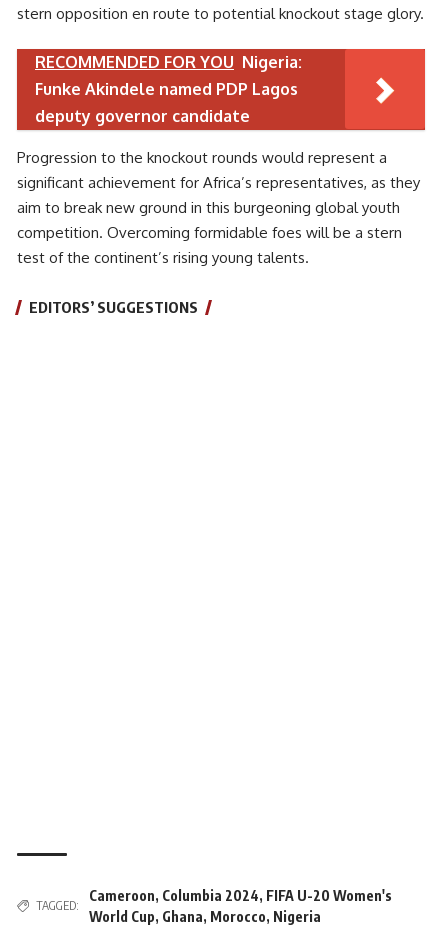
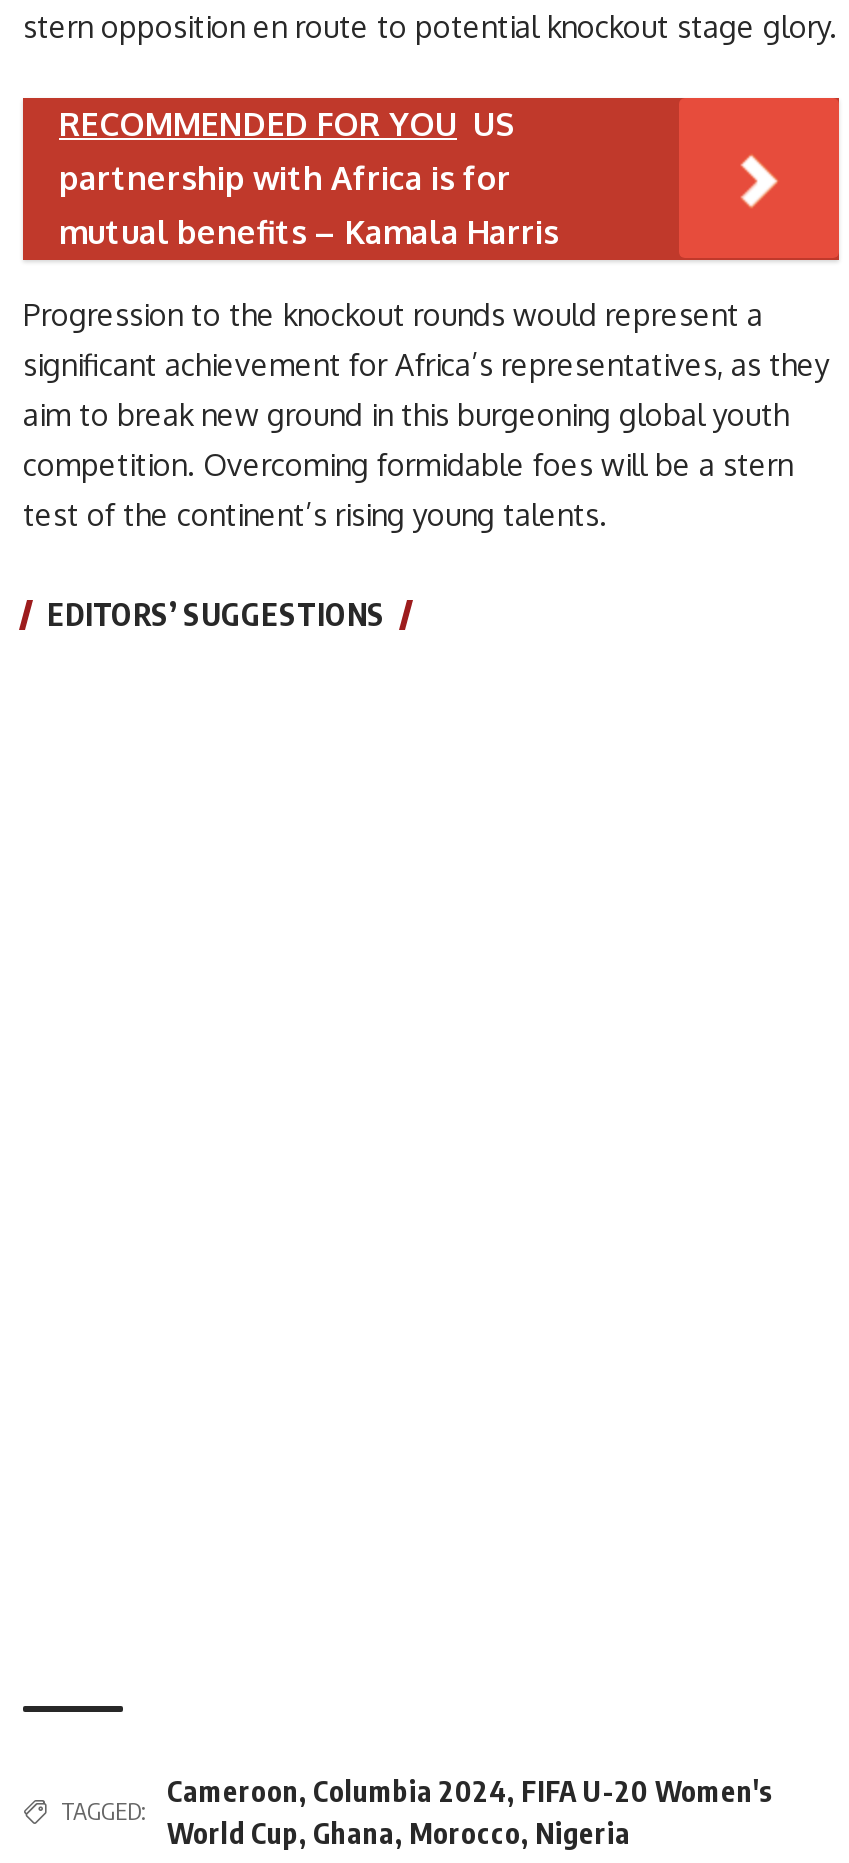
- RECOMMENDED FOR YOU Nigeria:
- Funke Akindele named PDP Lagos
- deputy governor candidate
+ RECOMMENDED FOR YOU US
+ partnership with Africa is for
+ mutual benefits – Kamala Harris
